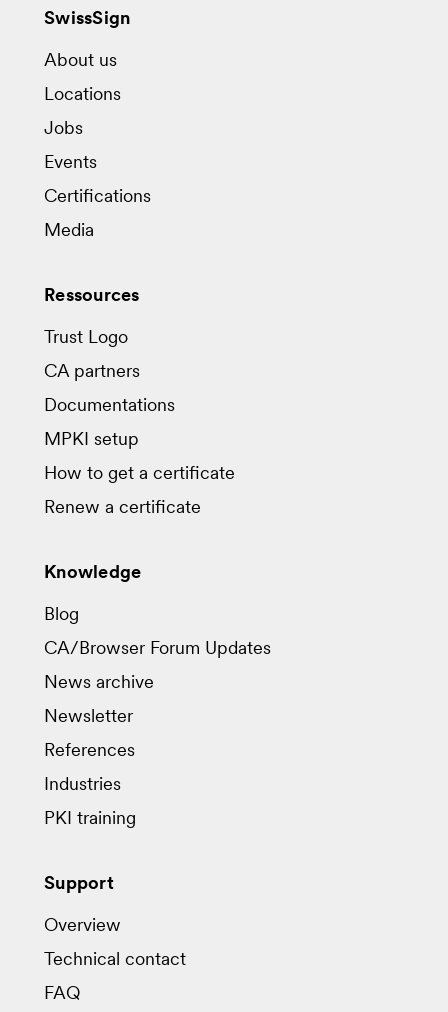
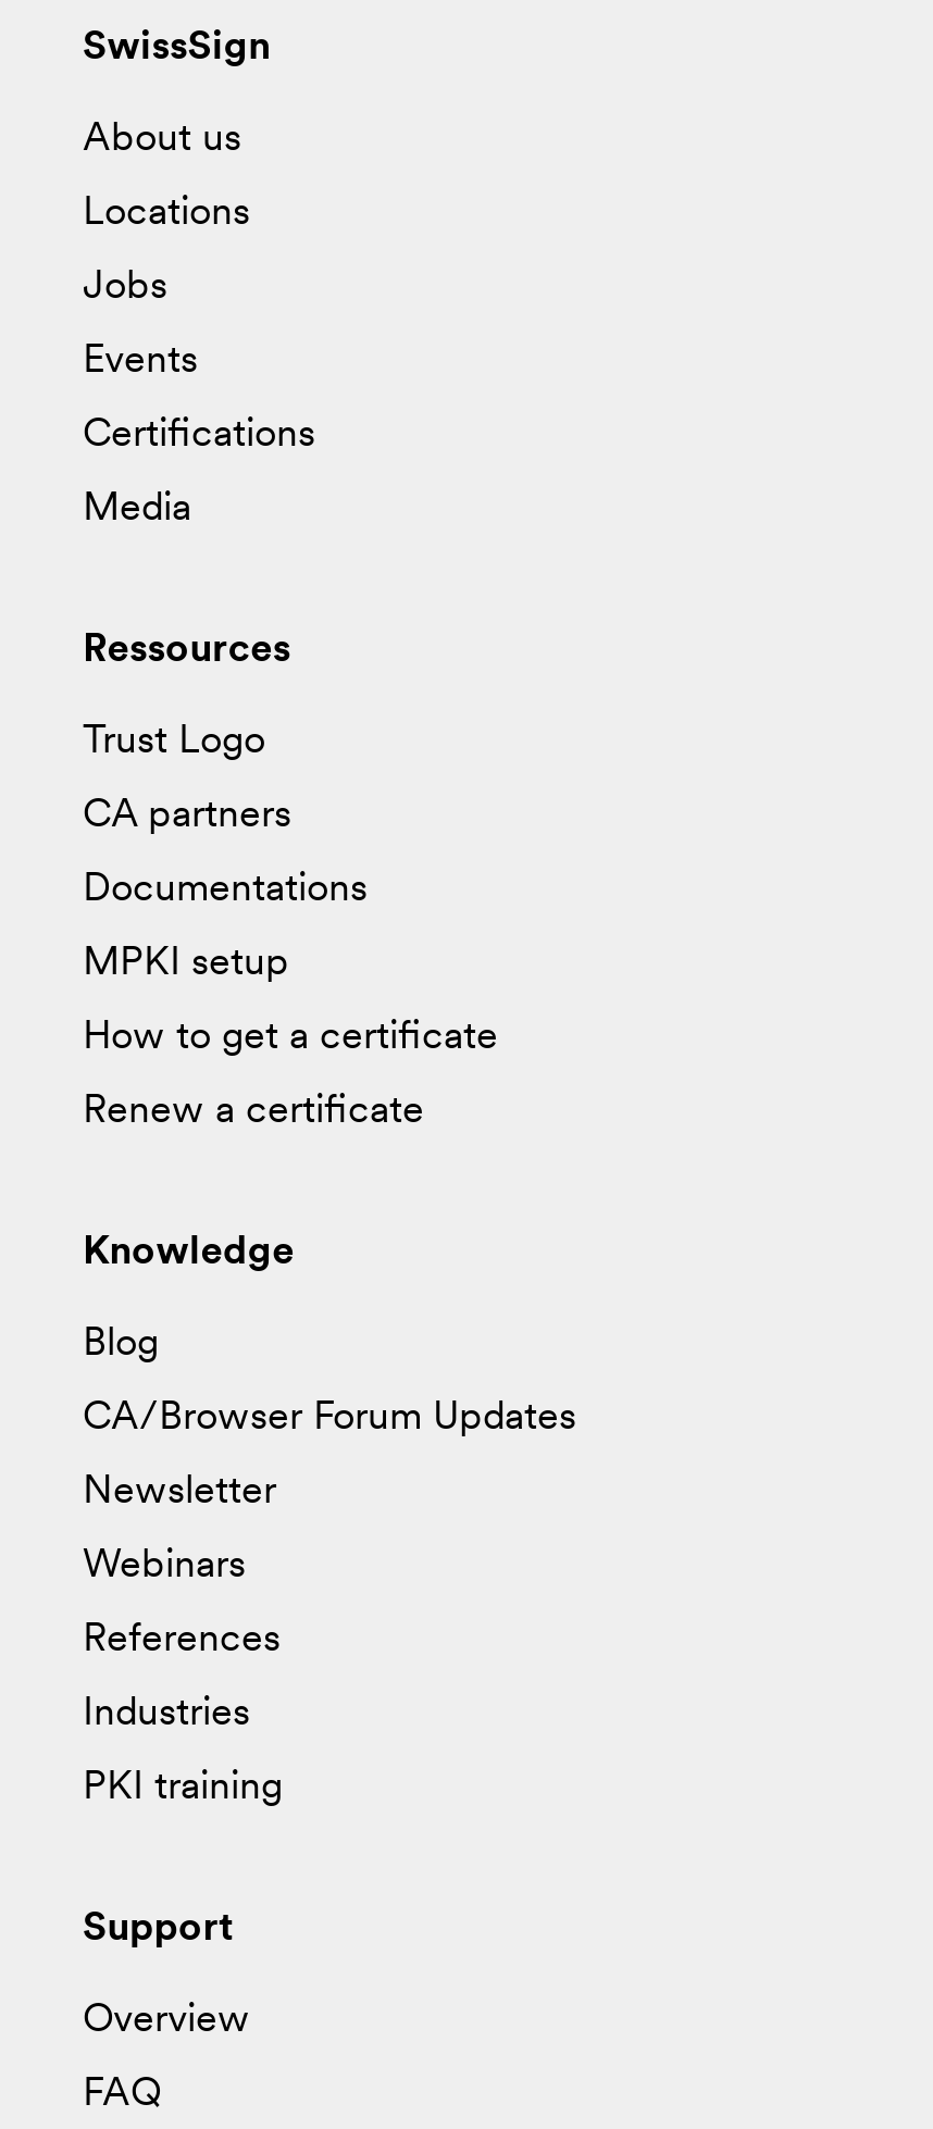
- News archive

+ Webinars

- Technical contact
